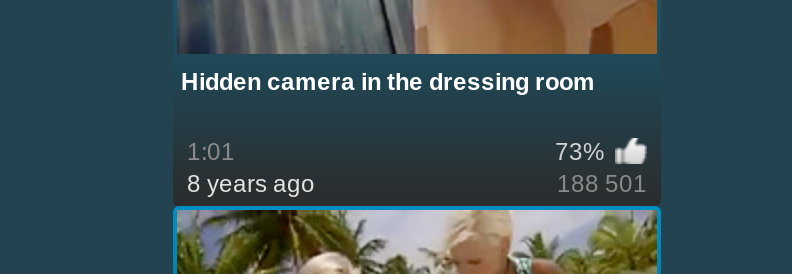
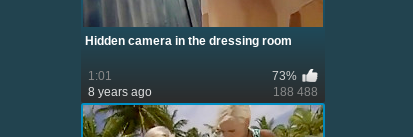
- 188 501
+ 188 488
